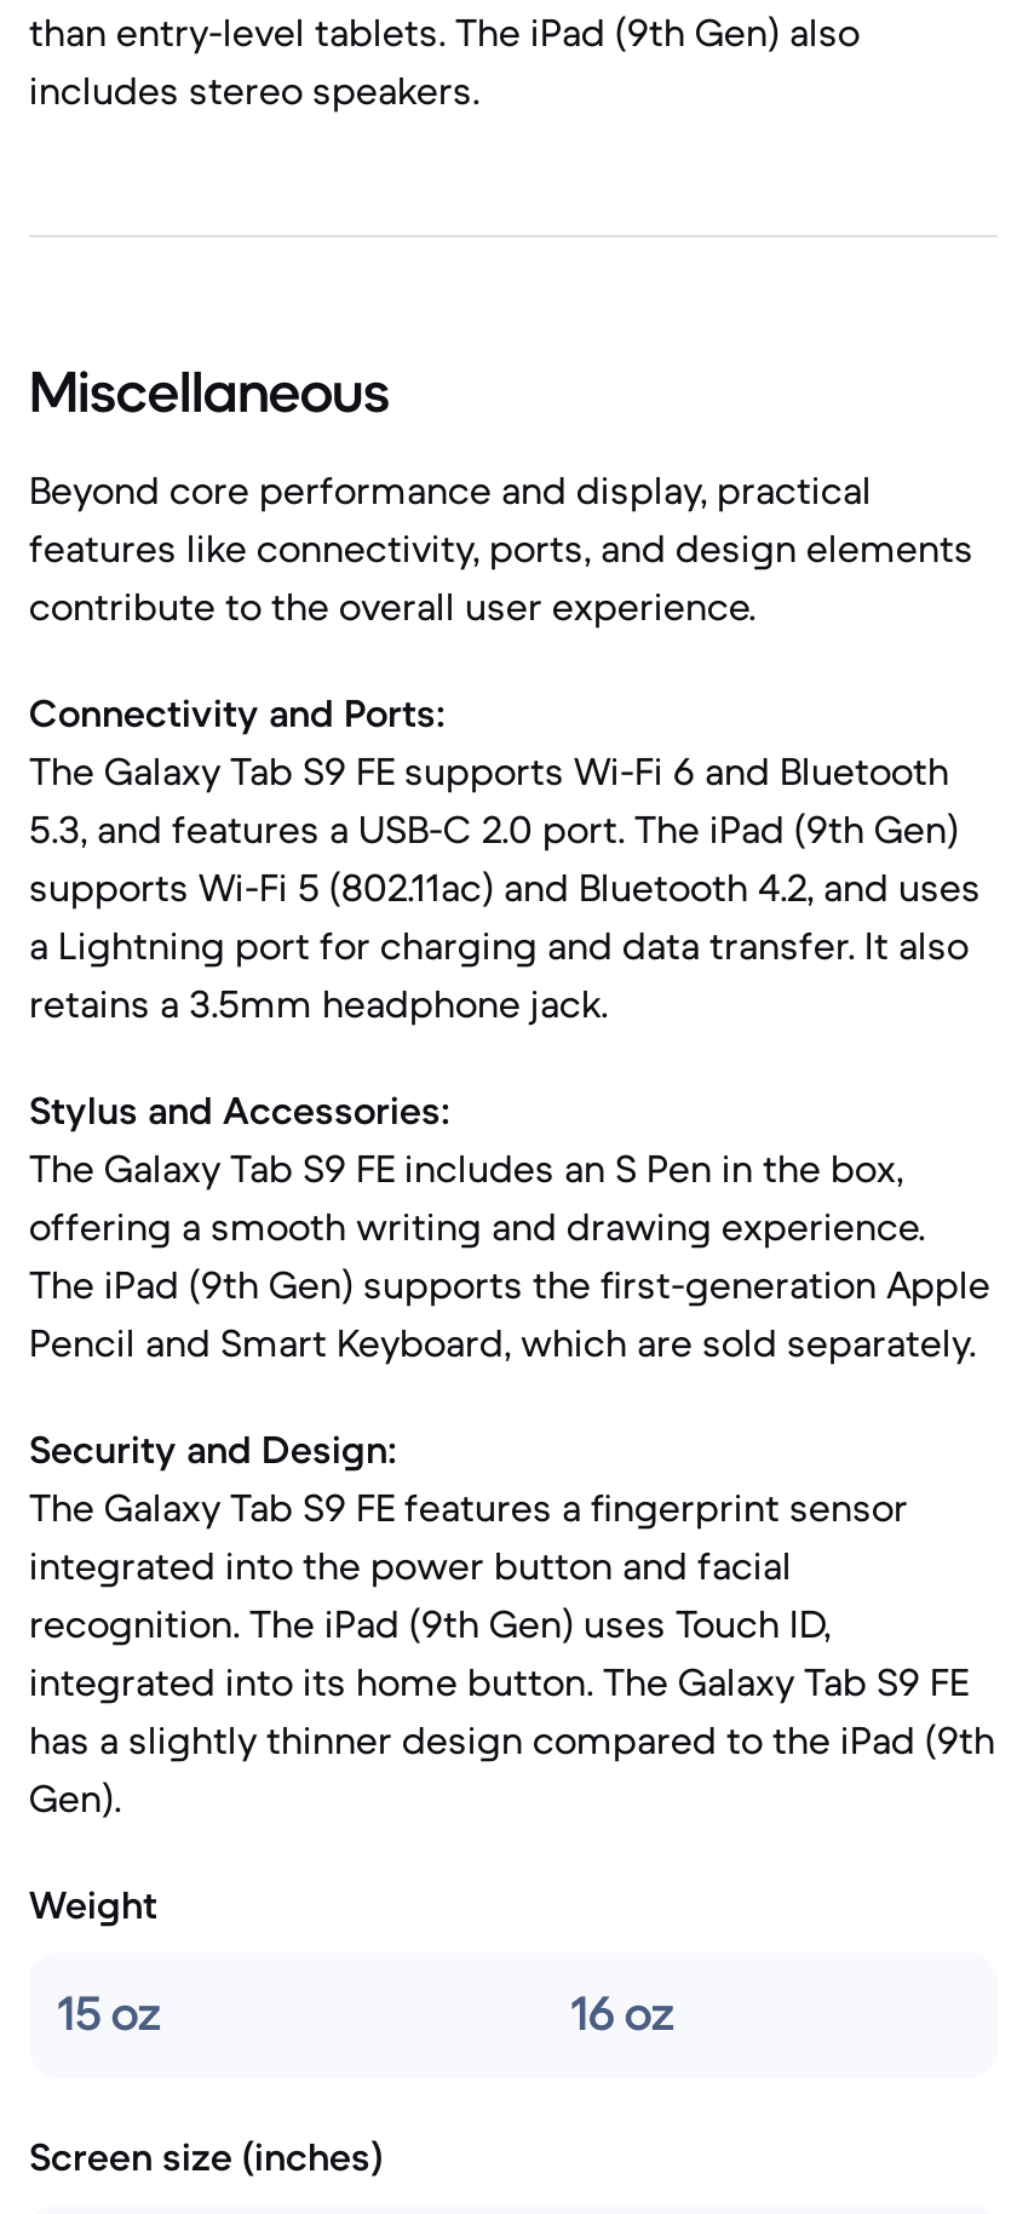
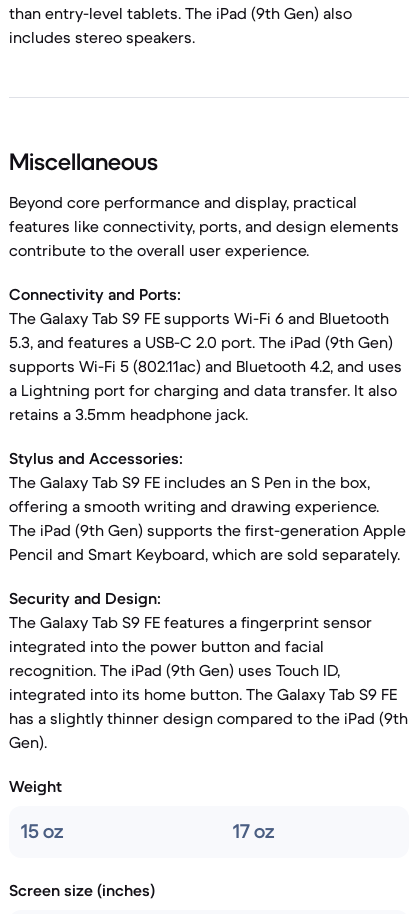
- 16 oz
+ 17 oz
